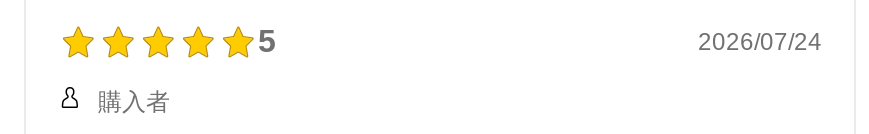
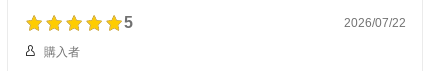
- 2026/07/24
+ 2026/07/22
